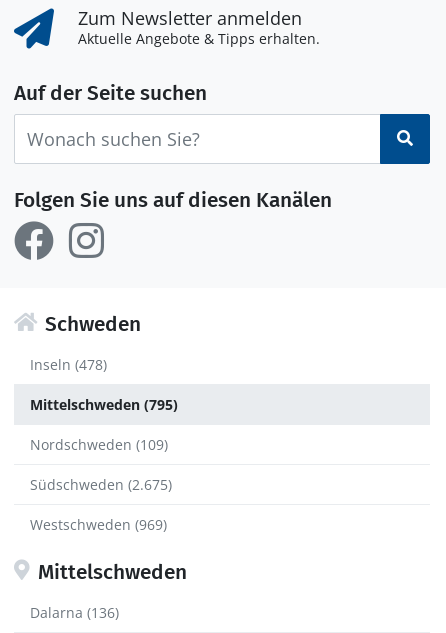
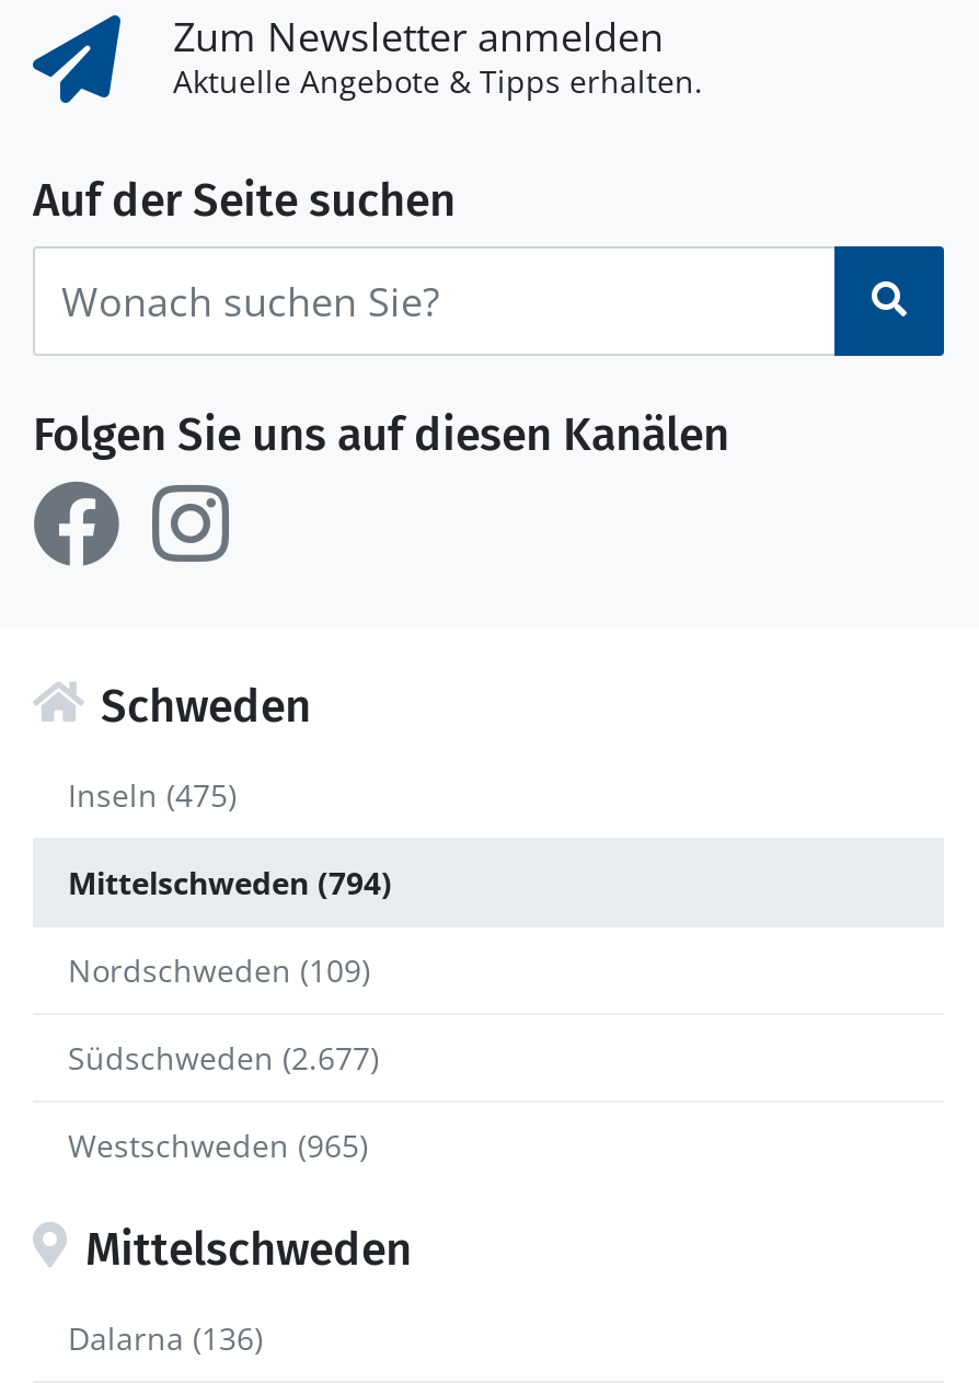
- Inseln (478)
+ Inseln (475)

- Mittelschweden (795)
+ Mittelschweden (794)

- Südschweden (2.675)
+ Südschweden (2.677)

- Westschweden (969)
+ Westschweden (965)
